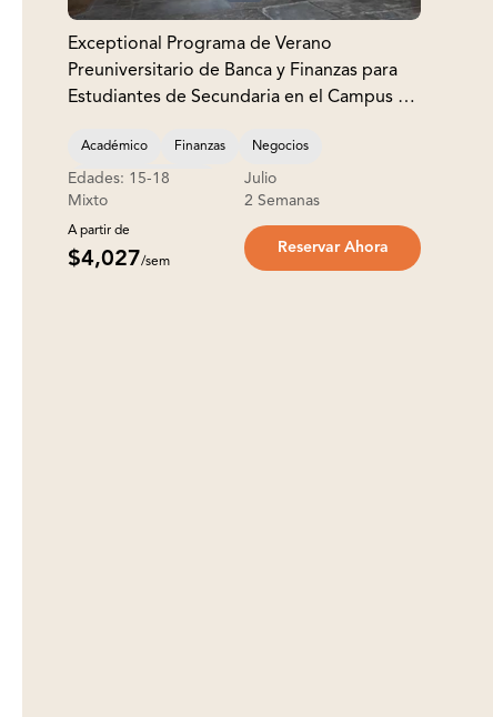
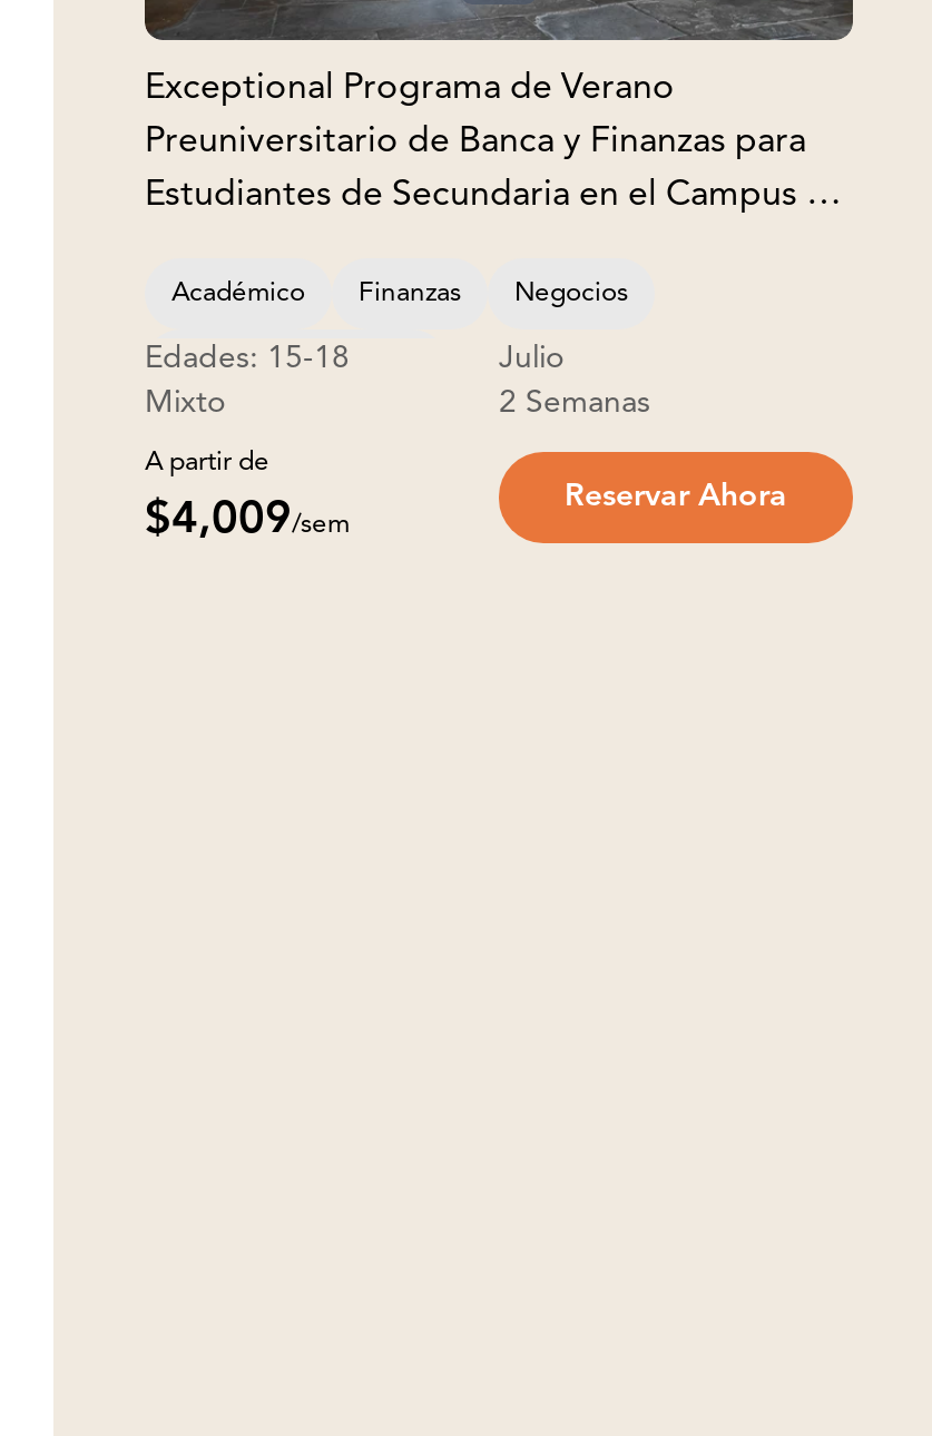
- $4,027/sem
+ $4,009/sem
